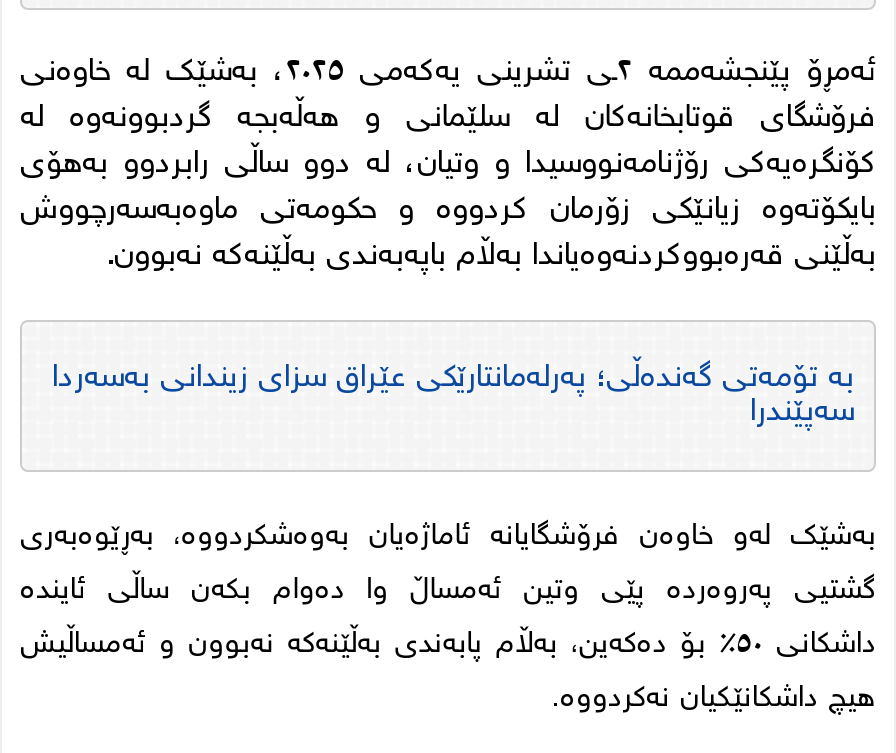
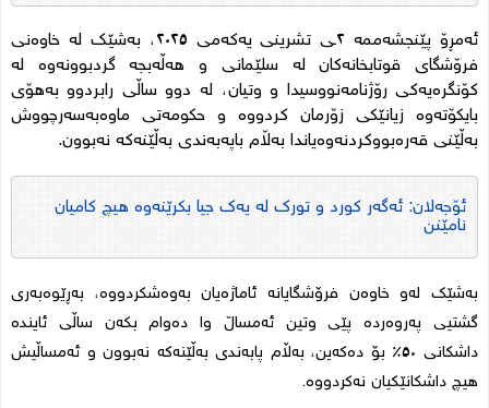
- بە تۆمەتی گەندەڵی؛ پەرلەمانتارێکی عێراق سزای زیندانی بەسەردا
- سەپێندرا
+ ئۆجەلان: ئەگەر کورد و تورک لە یەک جیا بکرێنەوە هیچ کامیان
+ نامێنن
